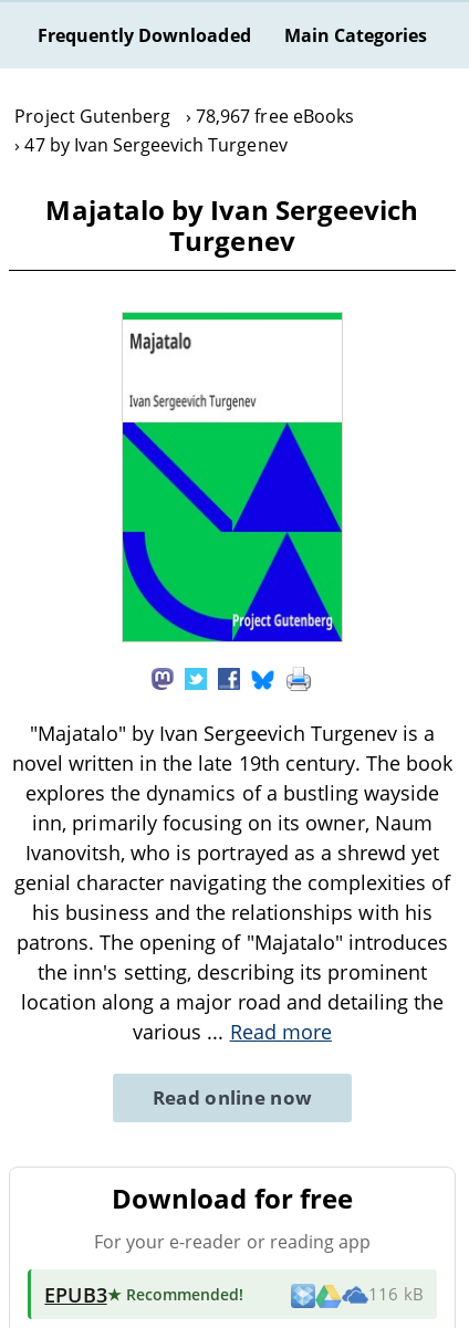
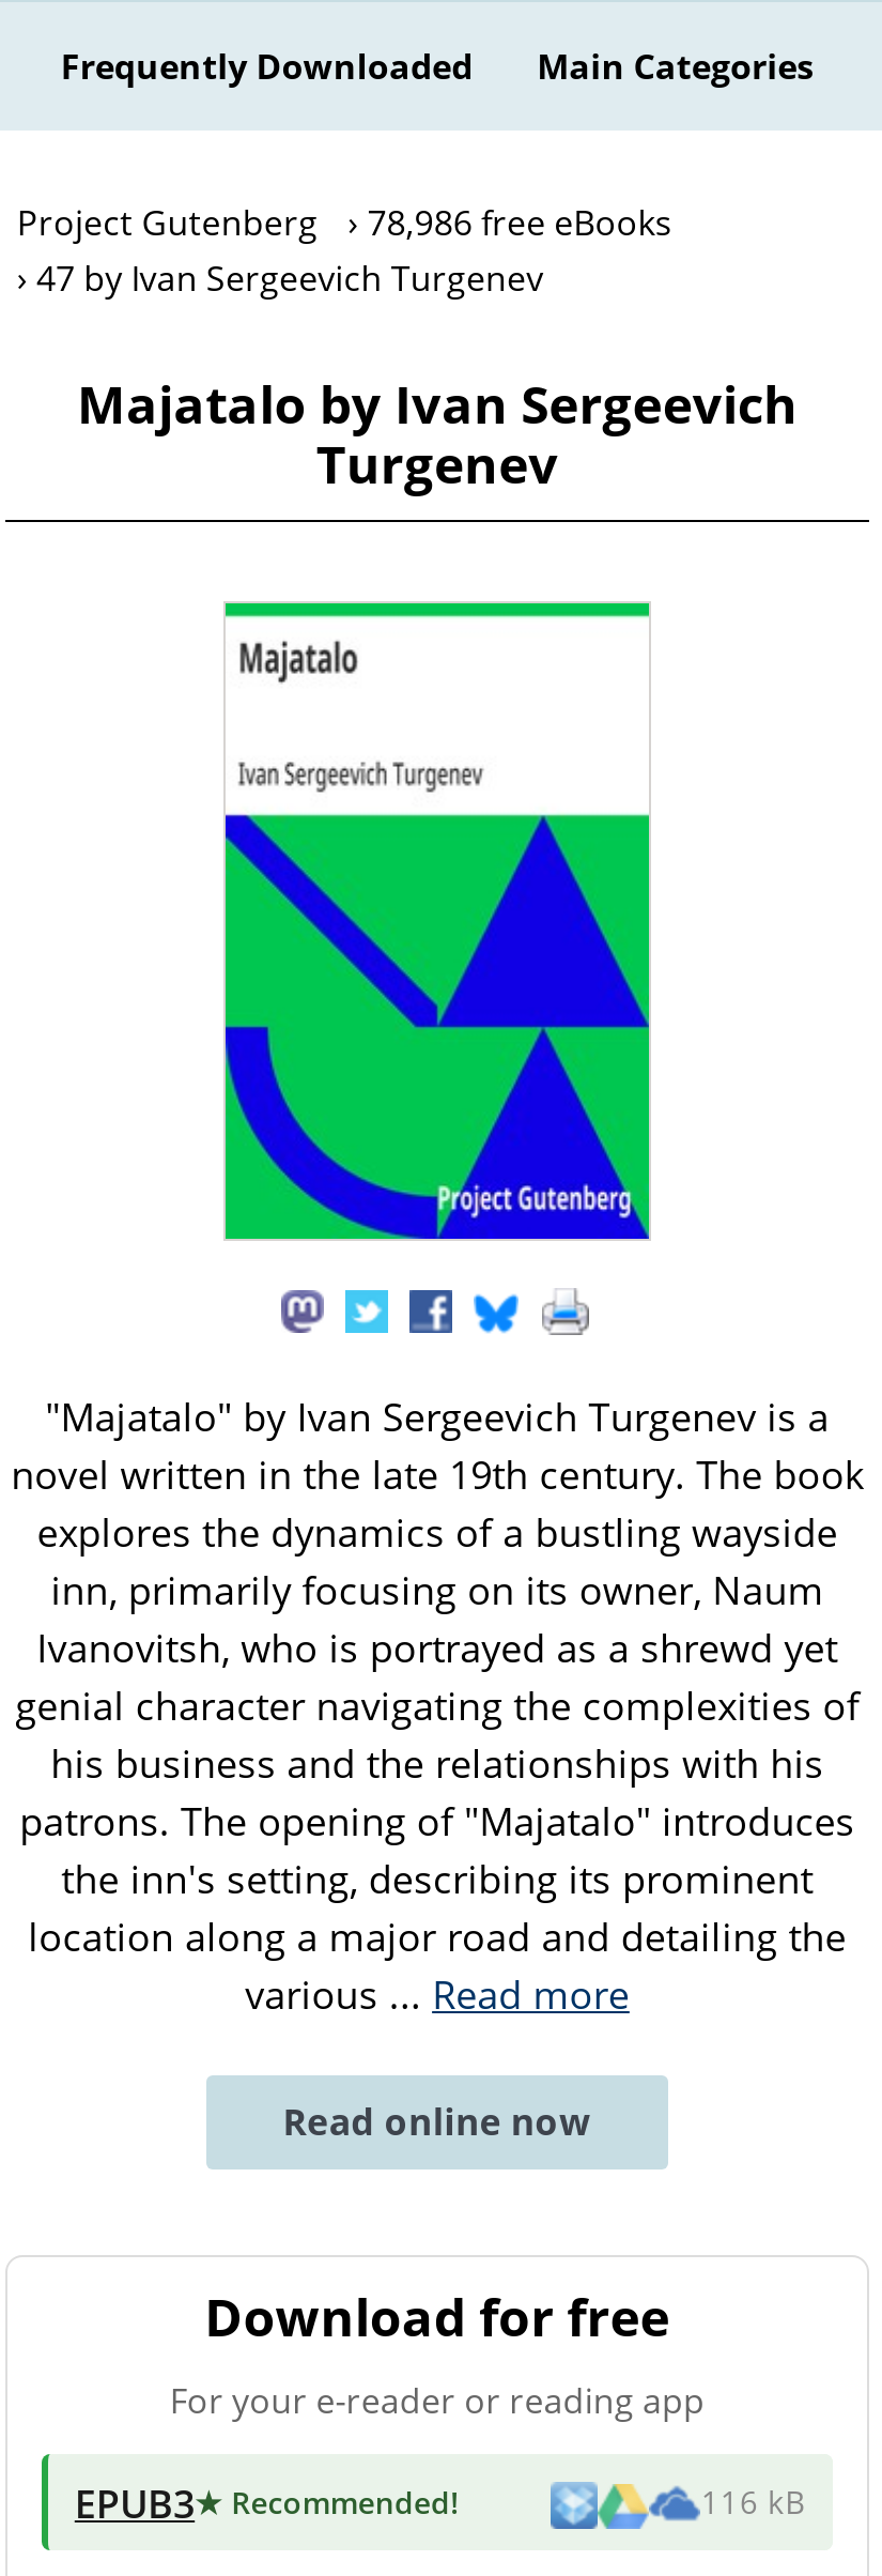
- Project Gutenberg 78,967 free eBooks
+ Project Gutenberg 78,986 free eBooks
